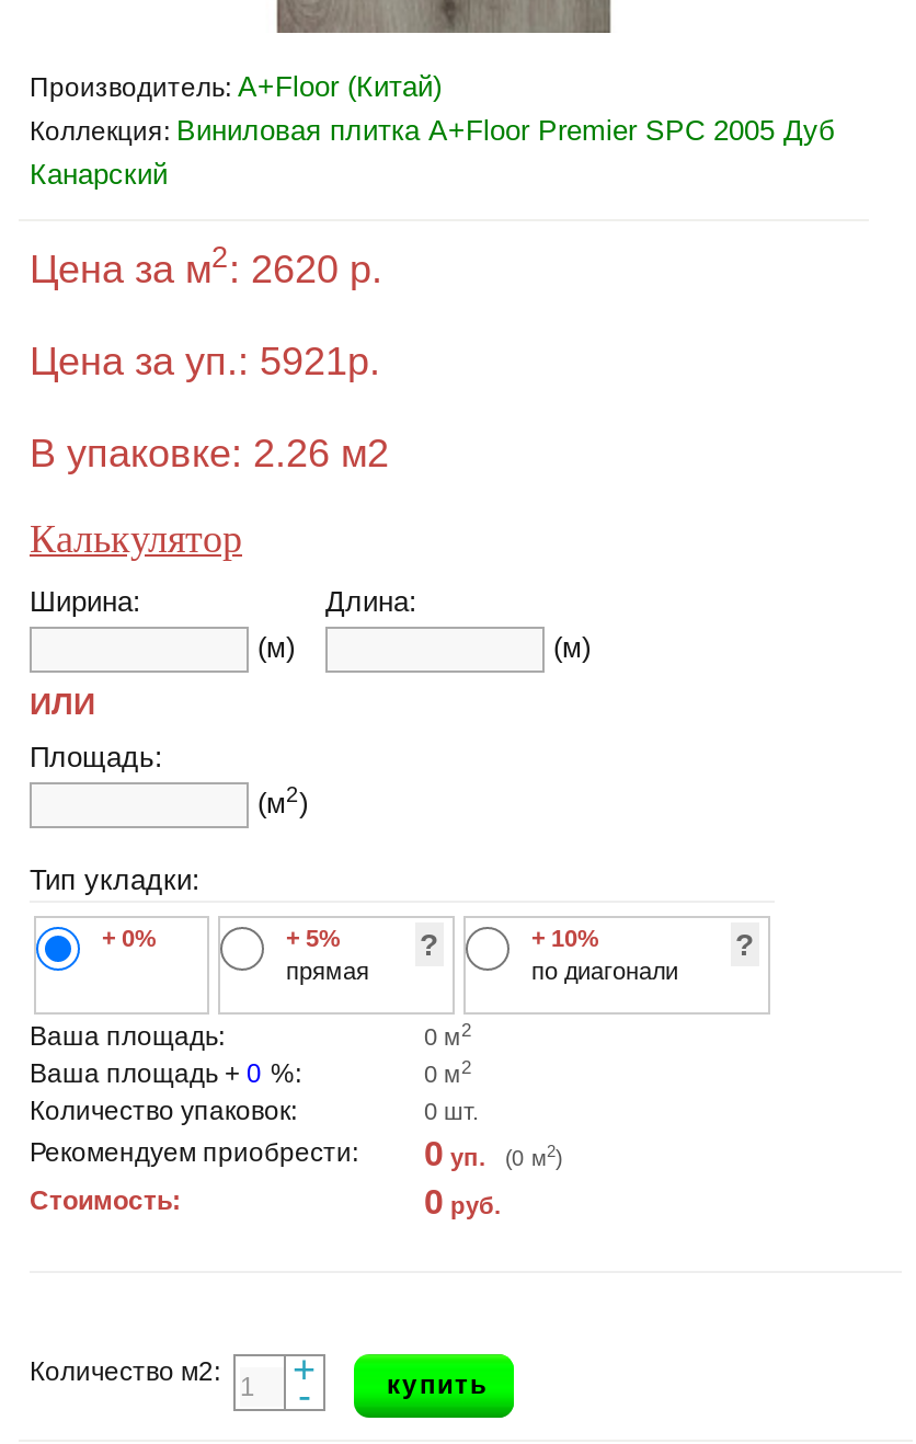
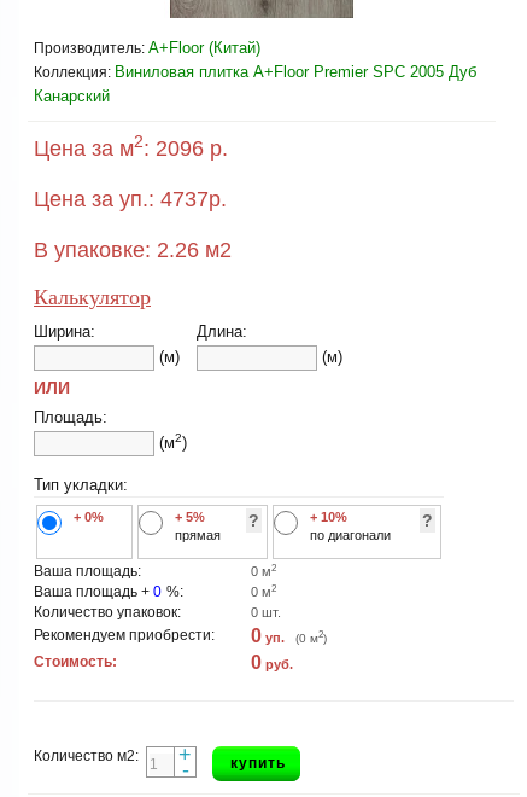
- Цена за м2: 2620 р.
+ Цена за м2: 2096 р.

- Цена за уп.: 5921р.
+ Цена за уп.: 4737р.
